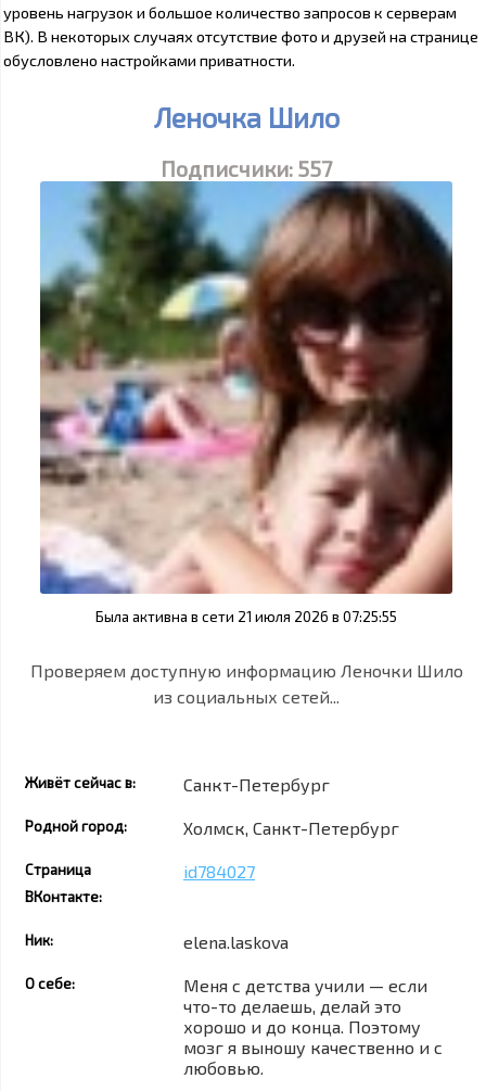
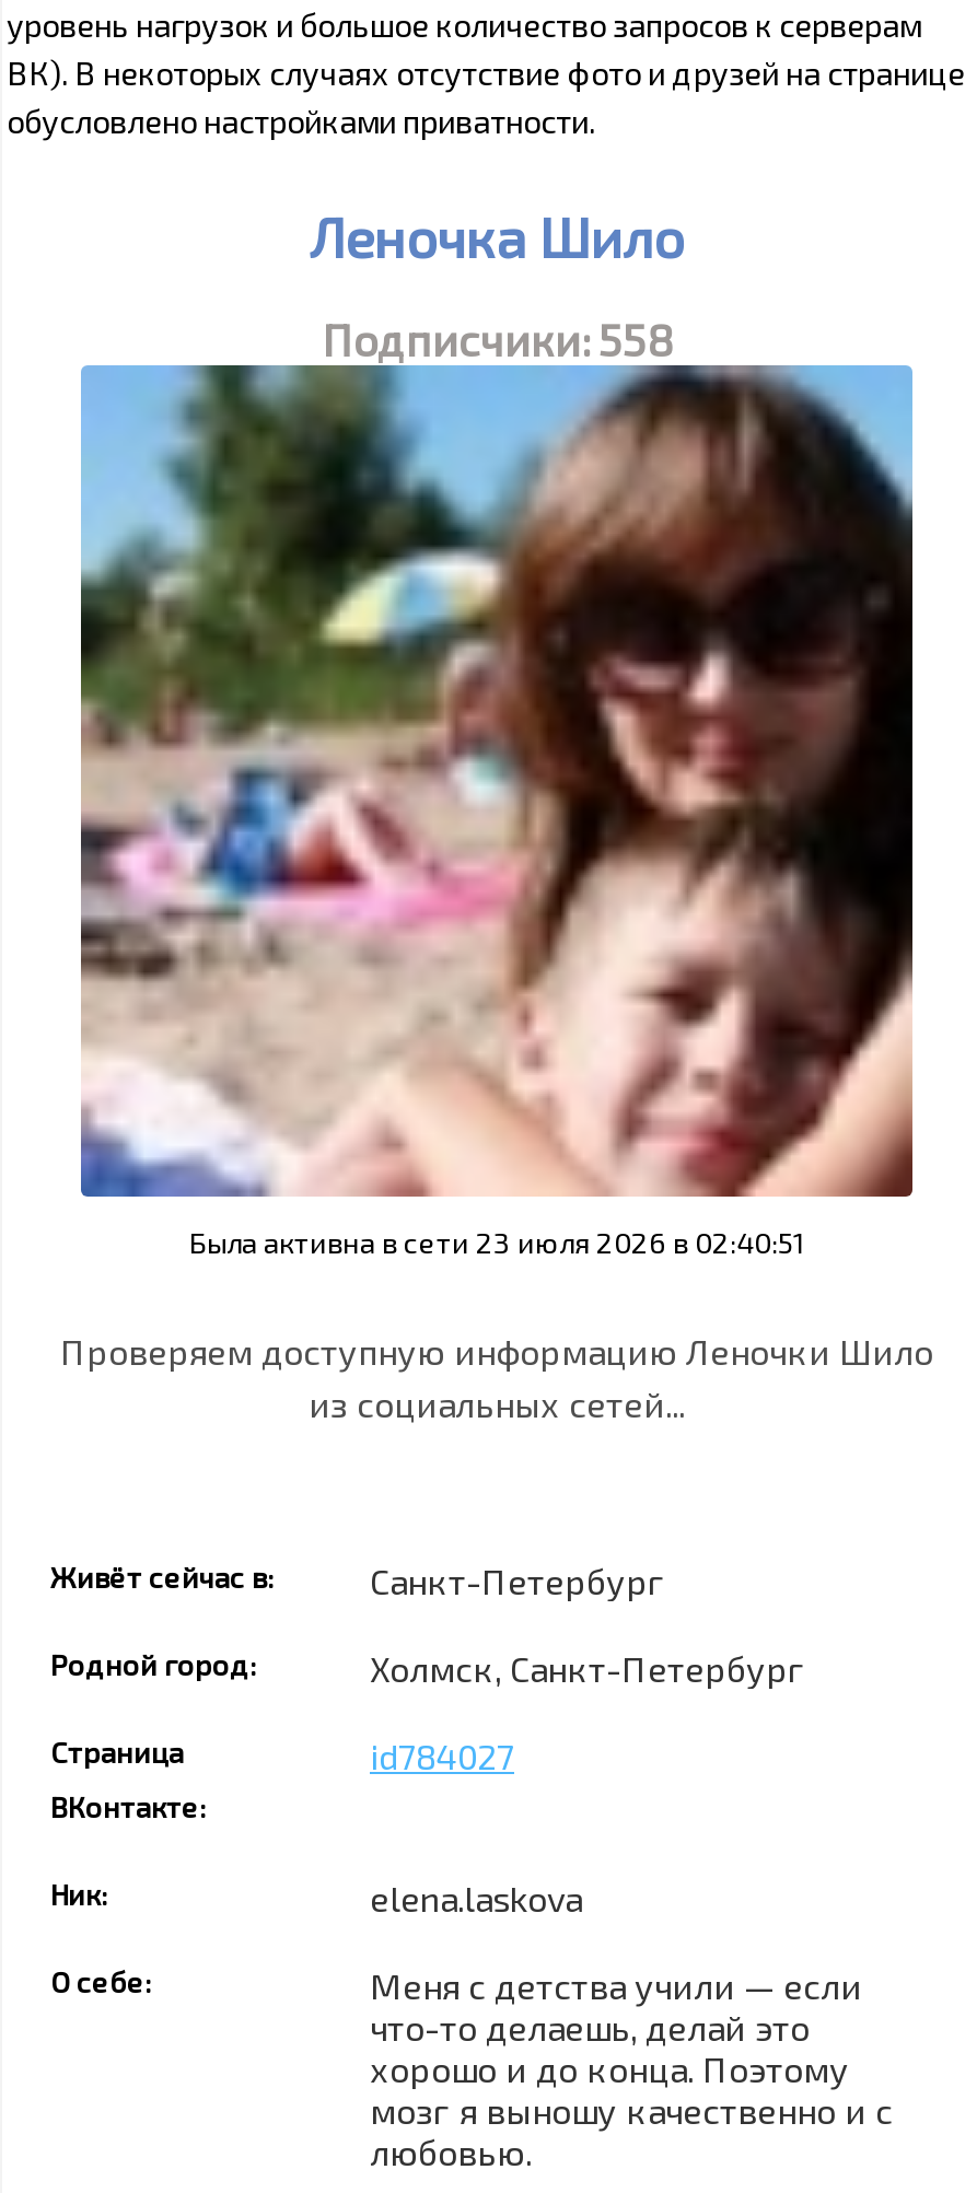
- Подписчики: 557
+ Подписчики: 558

- Была активна в сети 21 июля 2026 в 07:25:55
+ Была активна в сети 23 июля 2026 в 02:40:51
